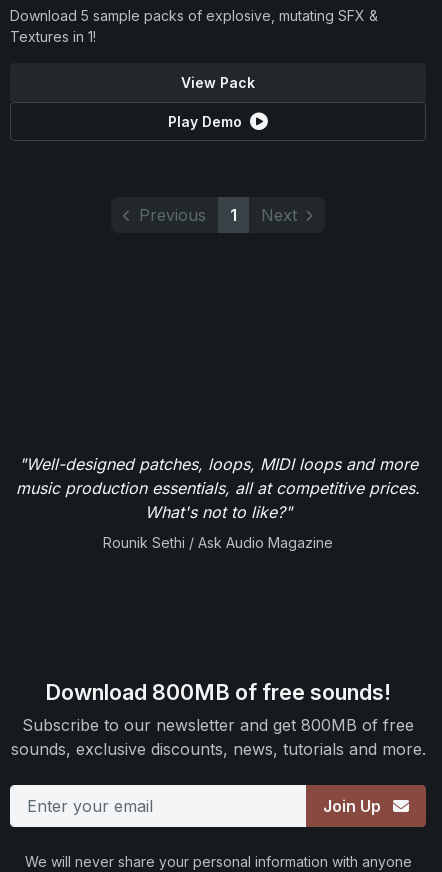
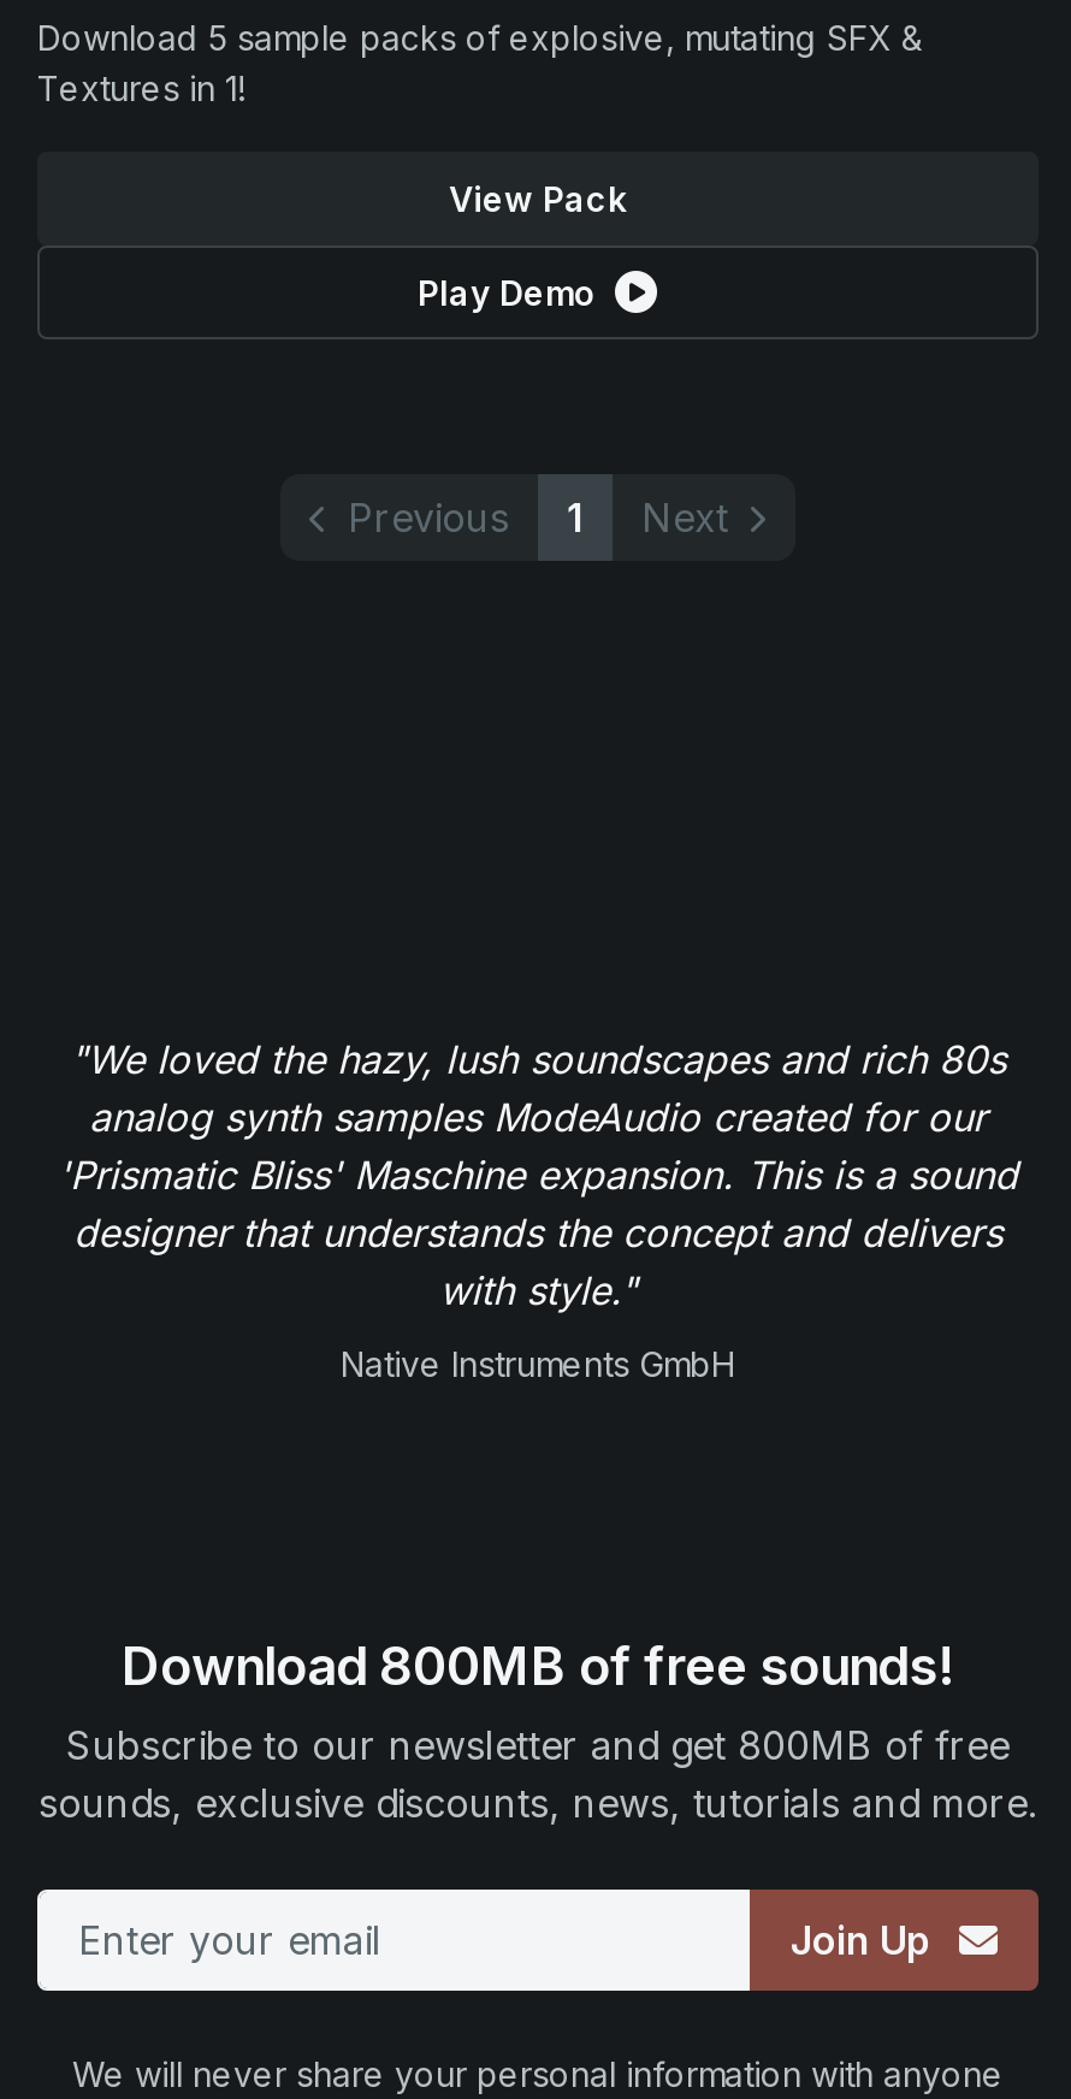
- "Well-designed patches, loops, MIDI loops and more
- music production essentials, all at competitive prices.
- What's not to like?"
+ "We loved the hazy, lush soundscapes and rich 80s
+ analog synth samples ModeAudio created for our
+ 'Prismatic Bliss' Maschine expansion. This is a sound
+ designer that understands the concept and delivers
+ with style."

- Rounik Sethi / Ask Audio Magazine
+ Native Instruments GmbH
